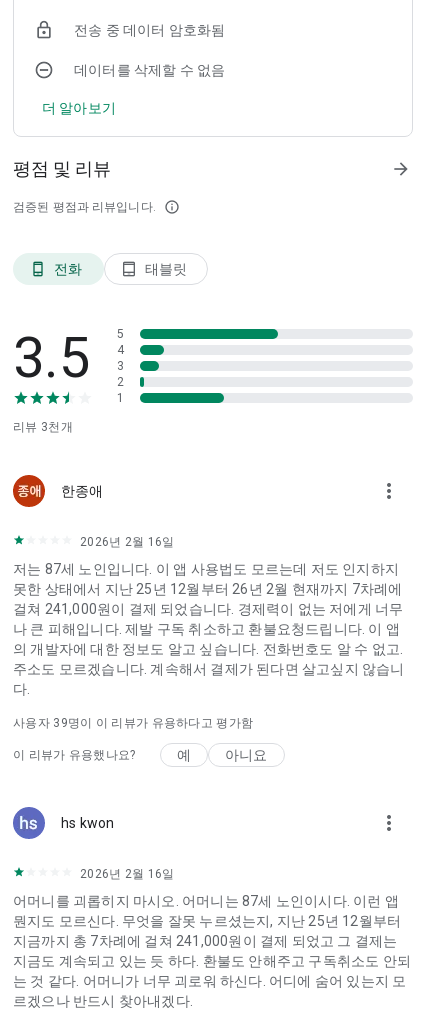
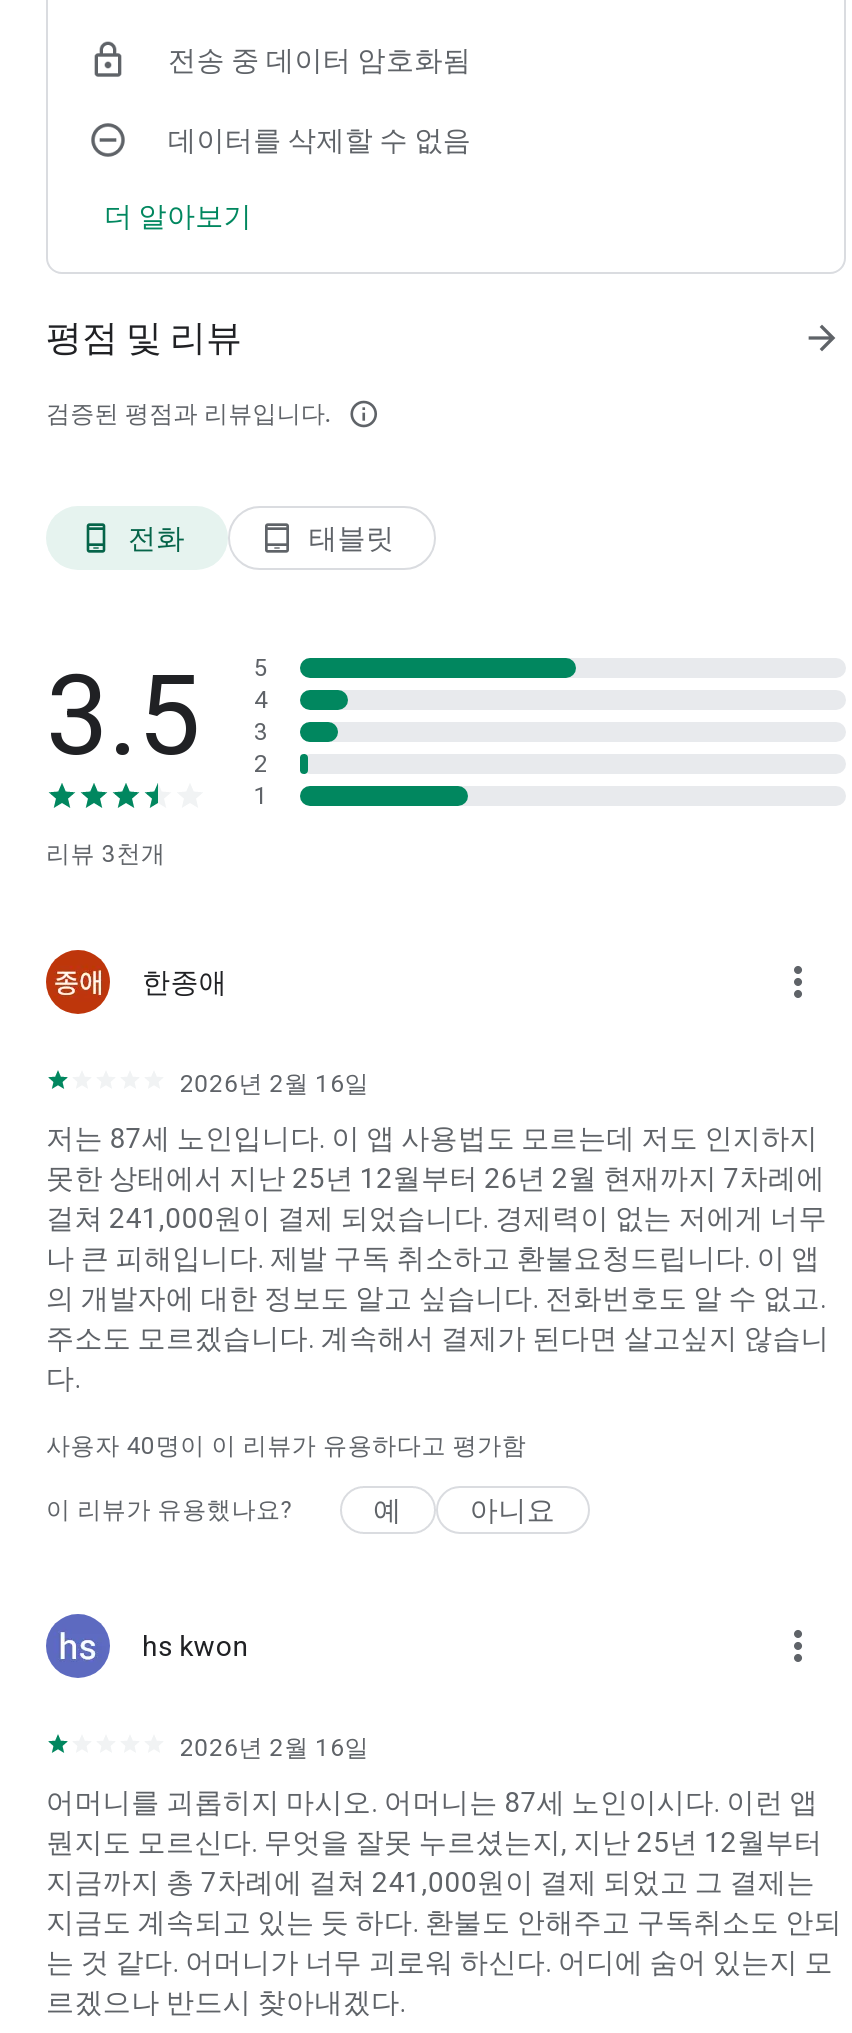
- 사용자 39 명이 이 리뷰가 유용하다고 평가함
+ 사용자 40 명이 이 리뷰가 유용하다고 평가함
